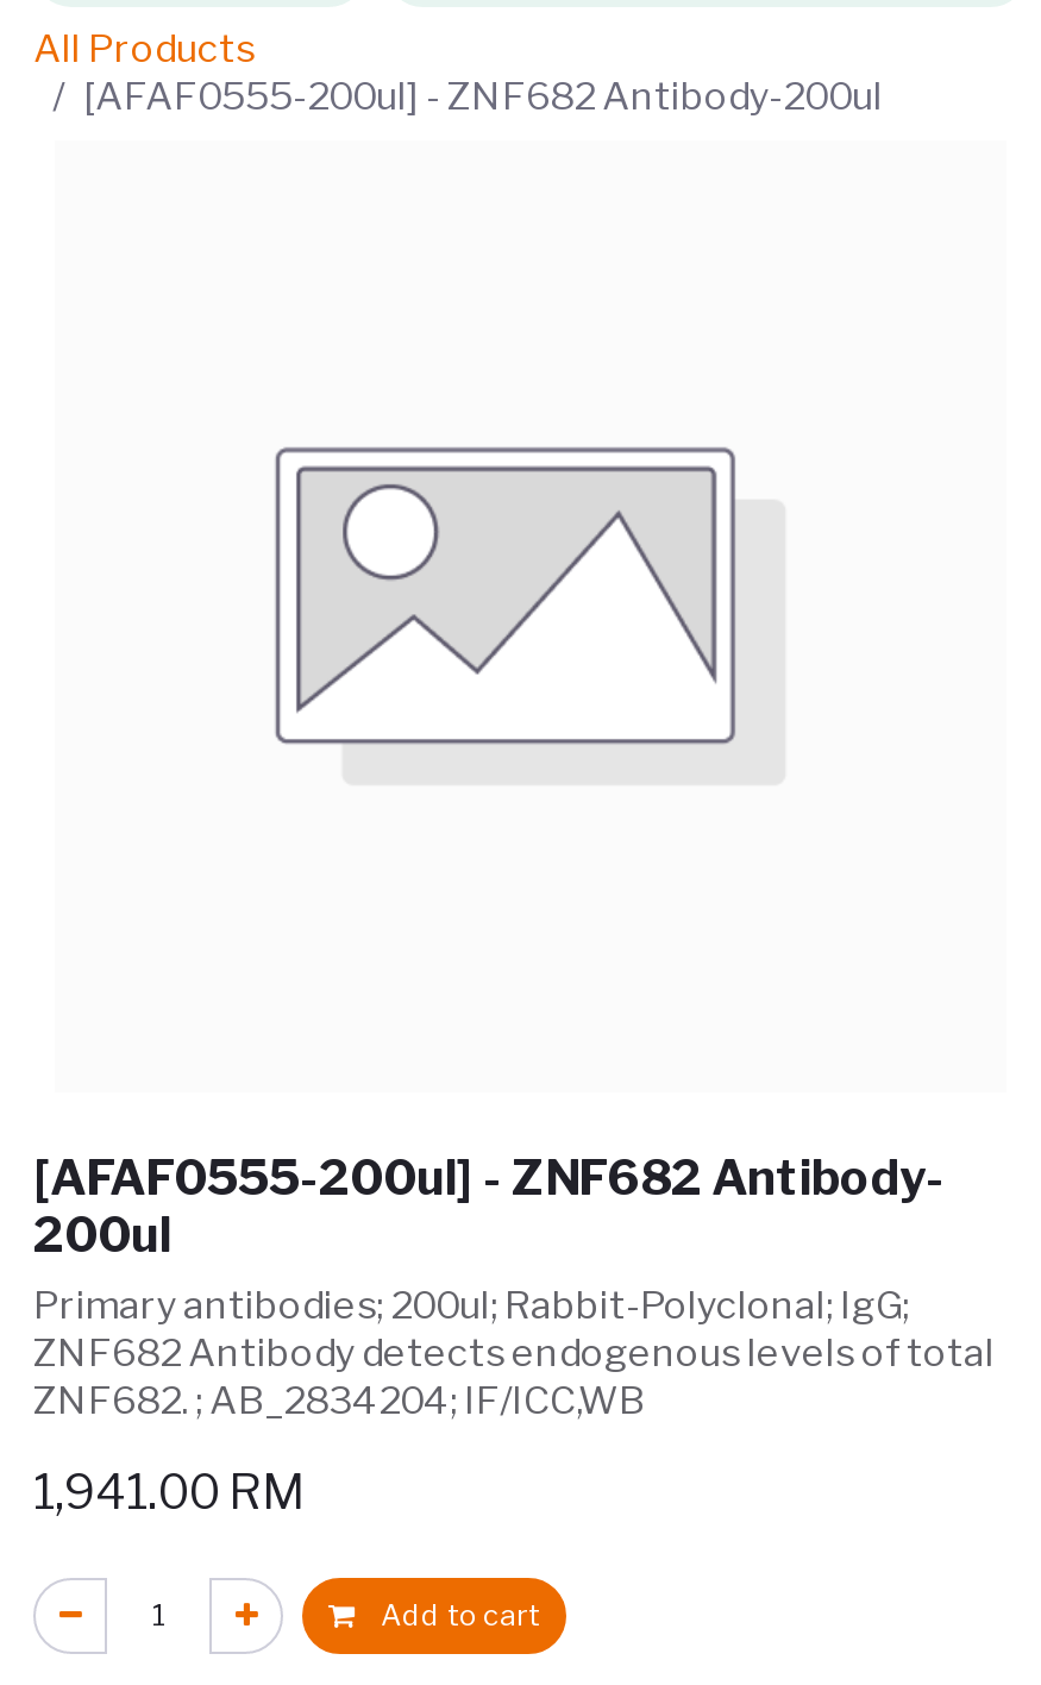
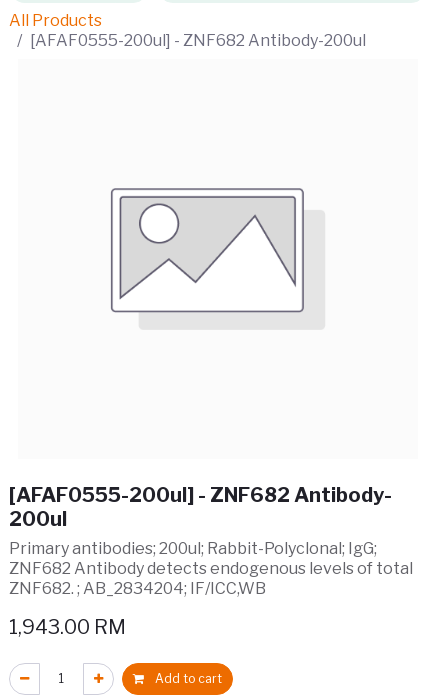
- 1,941.00 RM
+ 1,943.00 RM
